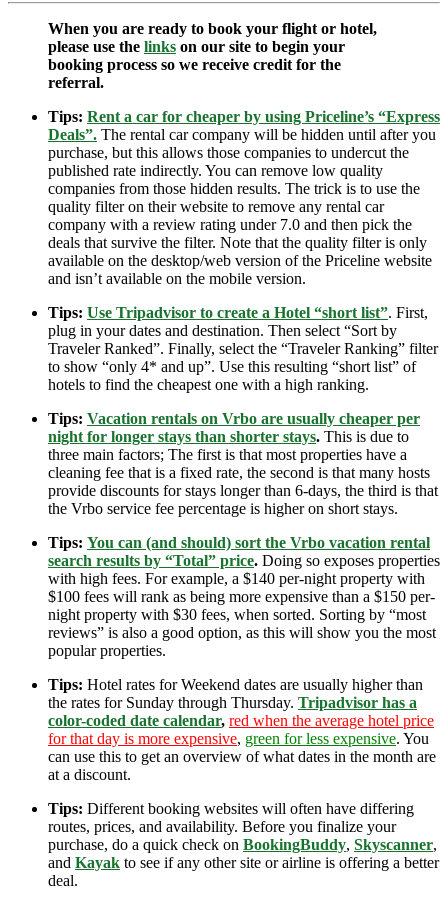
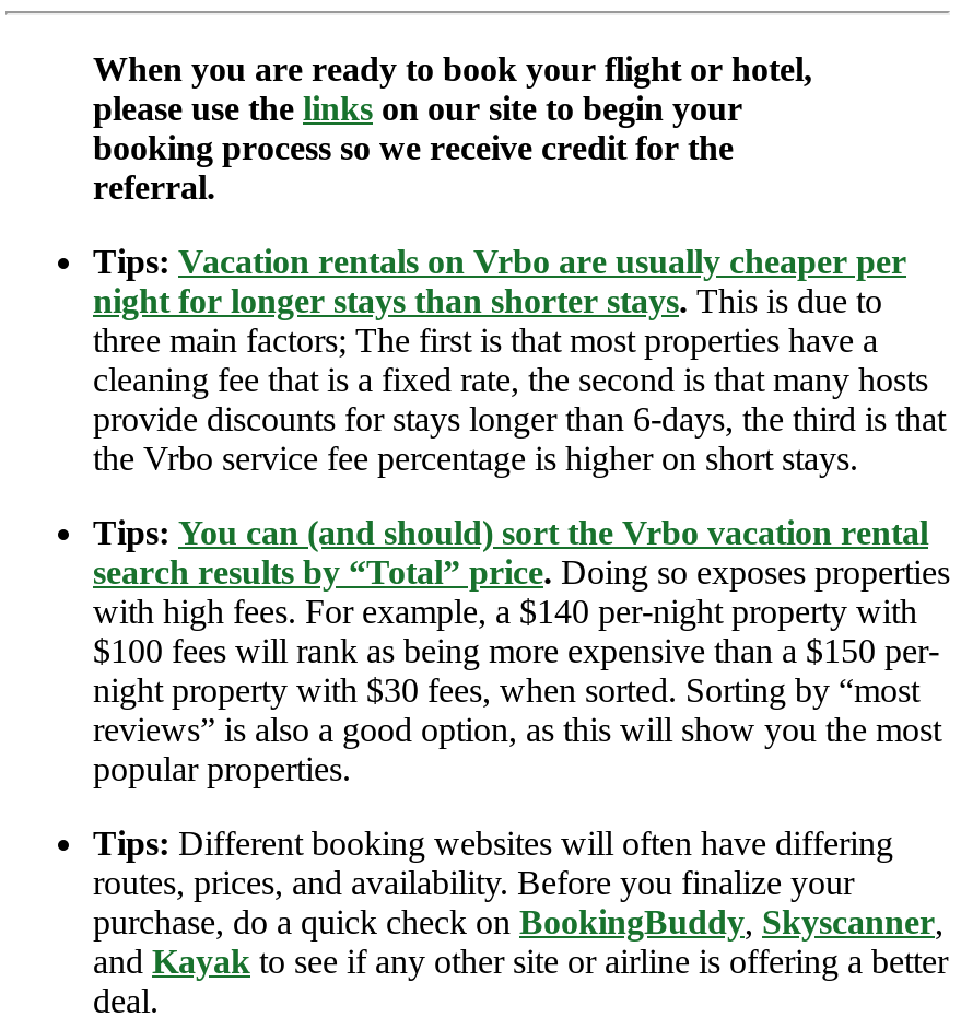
- Tips: Rent a car for cheaper by using Priceline’s “Express
- Deals”. The rental car company will be hidden until after you
- purchase, but this allows those companies to undercut the
- published rate indirectly. You can remove low quality
- companies from those hidden results. The trick is to use the
- quality filter on their website to remove any rental car
- company with a review rating under 7.0 and then pick the
- deals that survive the filter. Note that the quality filter is only
- available on the desktop/web version of the Priceline website
- and isn’t available on the mobile version.
- Tips: Use Tripadvisor to create a Hotel “short list”. First,
- plug in your dates and destination. Then select “Sort by
- Traveler Ranked”. Finally, select the “Traveler Ranking” filter
- to show “only 4* and up”. Use this resulting “short list” of
- hotels to find the cheapest one with a high ranking.

- Tips: Hotel rates for Weekend dates are usually higher than
- the rates for Sunday through Thursday. Tripadvisor has a
- color-coded date calendar, red when the average hotel price
- for that day is more expensive, green for less expensive. You
- can use this to get an overview of what dates in the month are
- at a discount.
